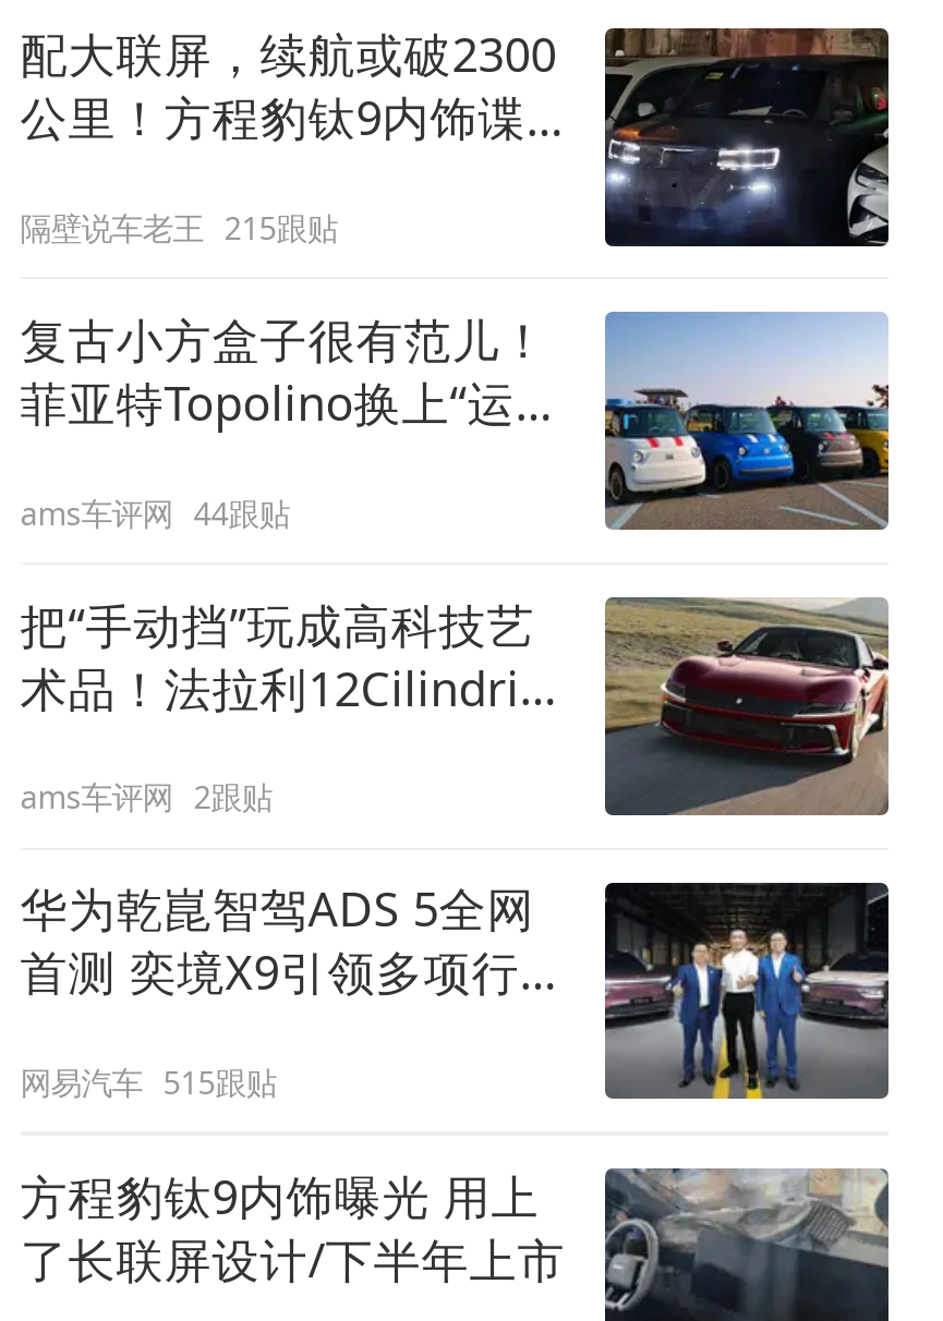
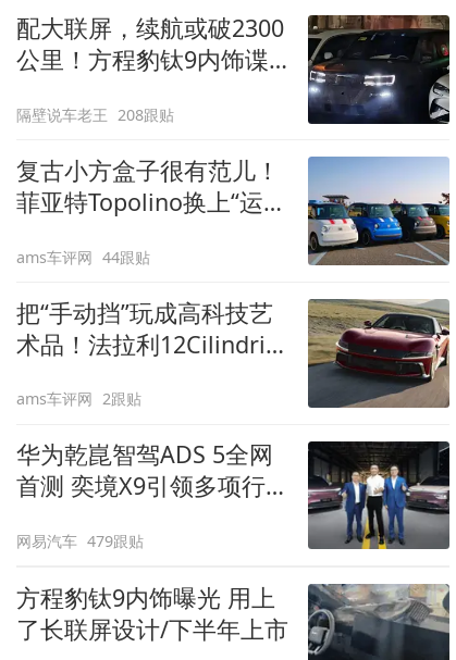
- 隔壁说车老王 215跟贴
+ 隔壁说车老王 208跟贴

- 网易汽车 515跟贴
+ 网易汽车 479跟贴
